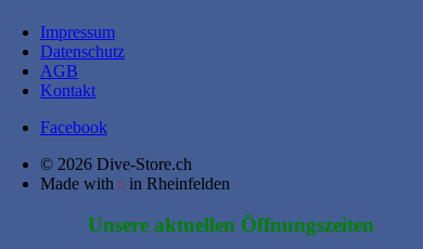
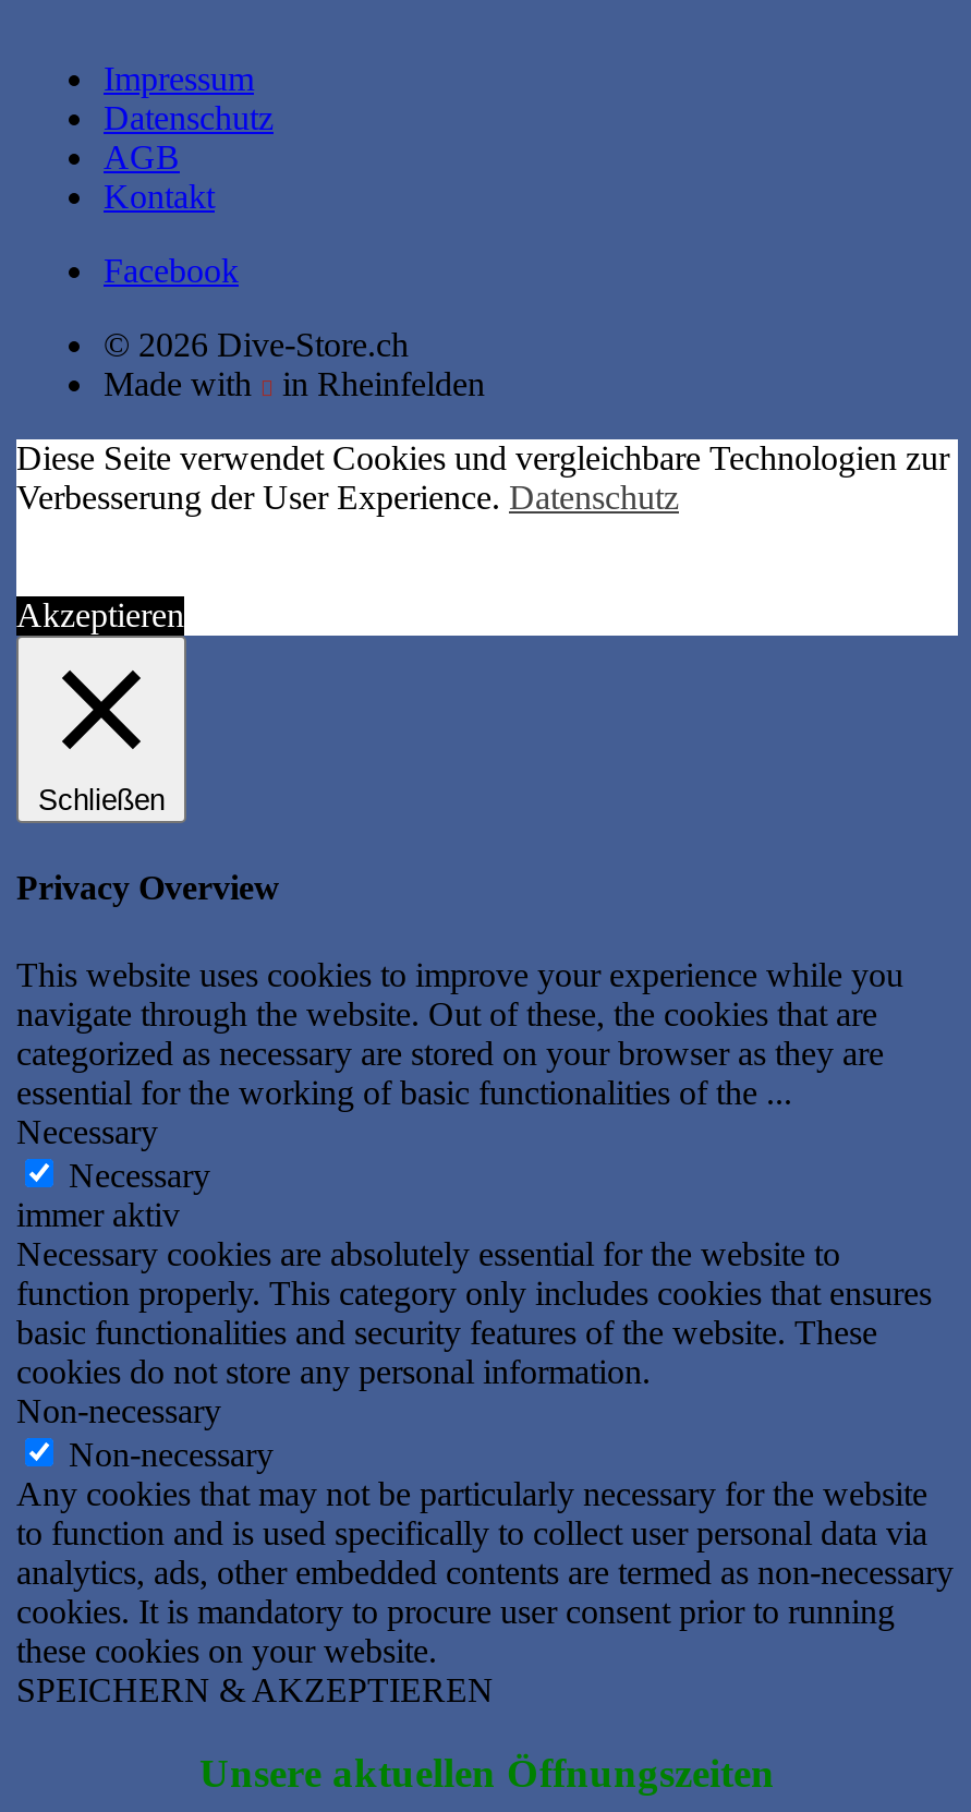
+ [image]
+ Diese Seite verwendet Cookies und vergleichbare Technologien zur
+ Verbesserung der User Experience. Datenschutz
+ Akzeptieren

+ Schließen
+ Privacy Overview
+ This website uses cookies to improve your experience while you
+ navigate through the website. Out of these, the cookies that are
+ categorized as necessary are stored on your browser as they are
+ essential for the working of basic functionalities of the...
+ Necessary
+ Necessary
+ immer aktiv
+ Necessary cookies are absolutely essential for the website to
+ function properly. This category only includes cookies that ensures
+ basic functionalities and security features of the website. These
+ cookies do not store any personal information.
+ Non-necessary
+ Non-necessary
+ Any cookies that may not be particularly necessary for the website
+ to function and is used specifically to collect user personal data via
+ analytics, ads, other embedded contents are termed as non-necessary
+ cookies. It is mandatory to procure user consent prior to running
+ these cookies on your website.
+ SPEICHERN & AKZEPTIEREN
